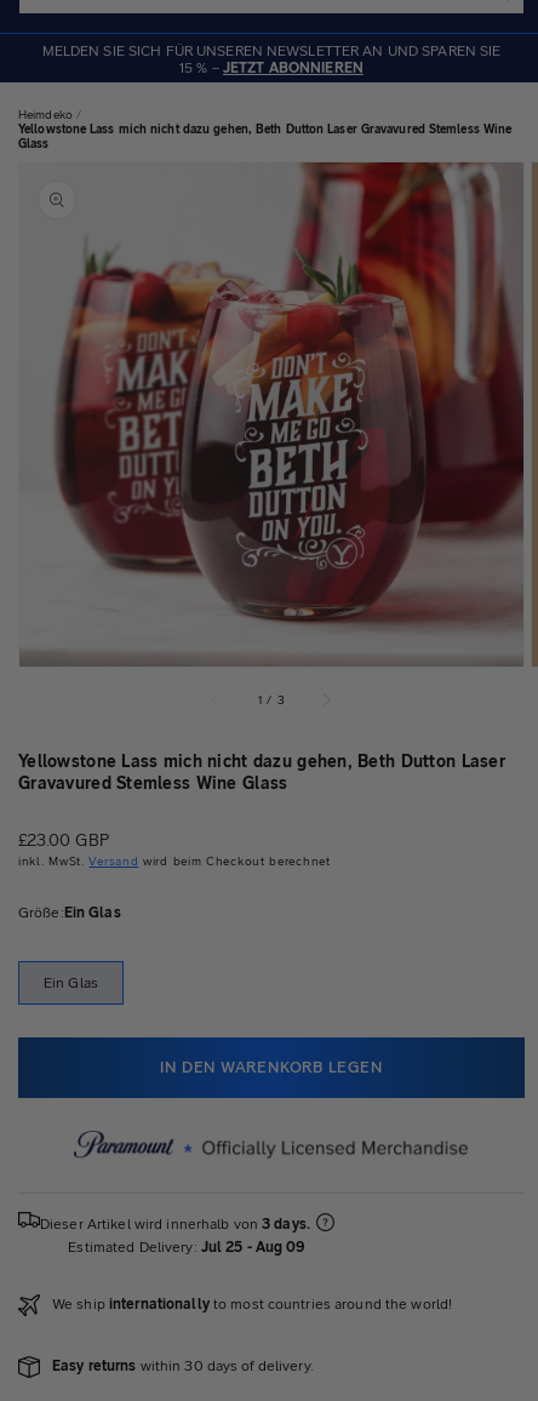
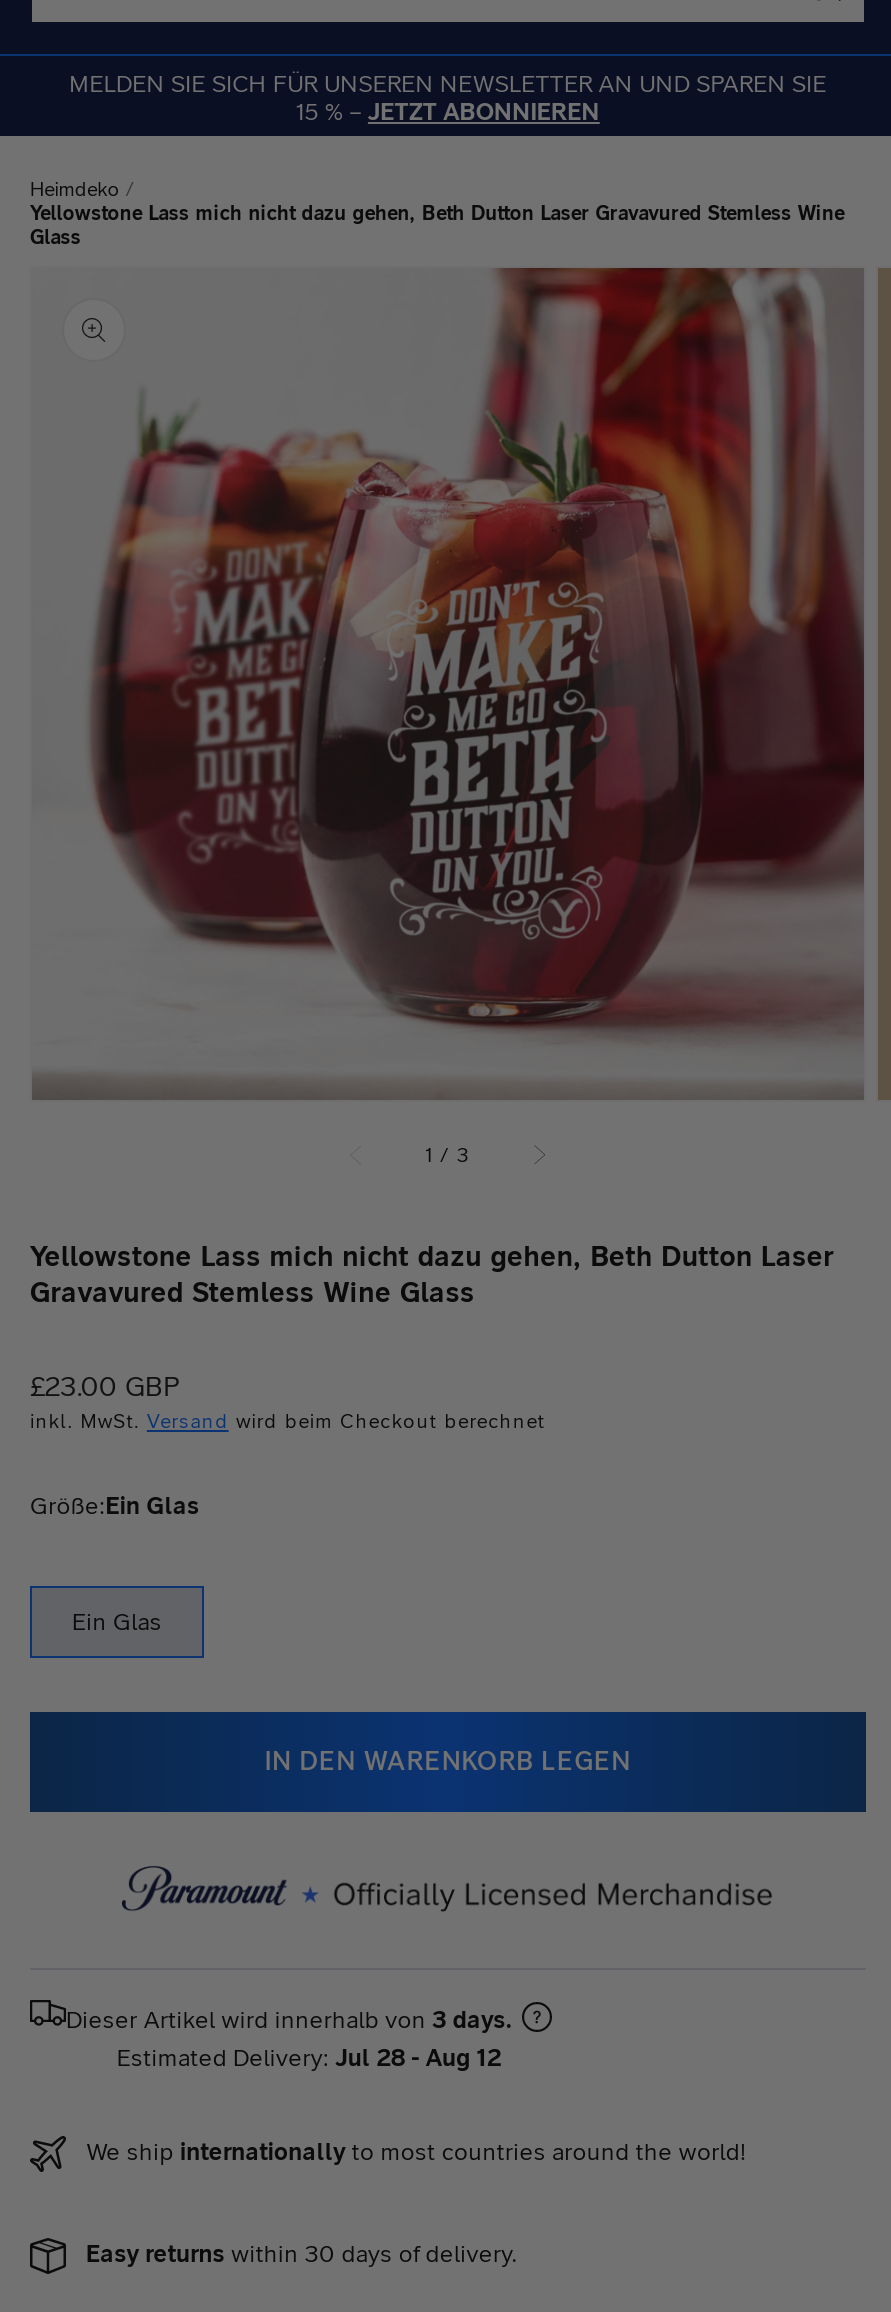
- Estimated Delivery: Jul 25 - Aug 09
+ Estimated Delivery: Jul 28 - Aug 12
